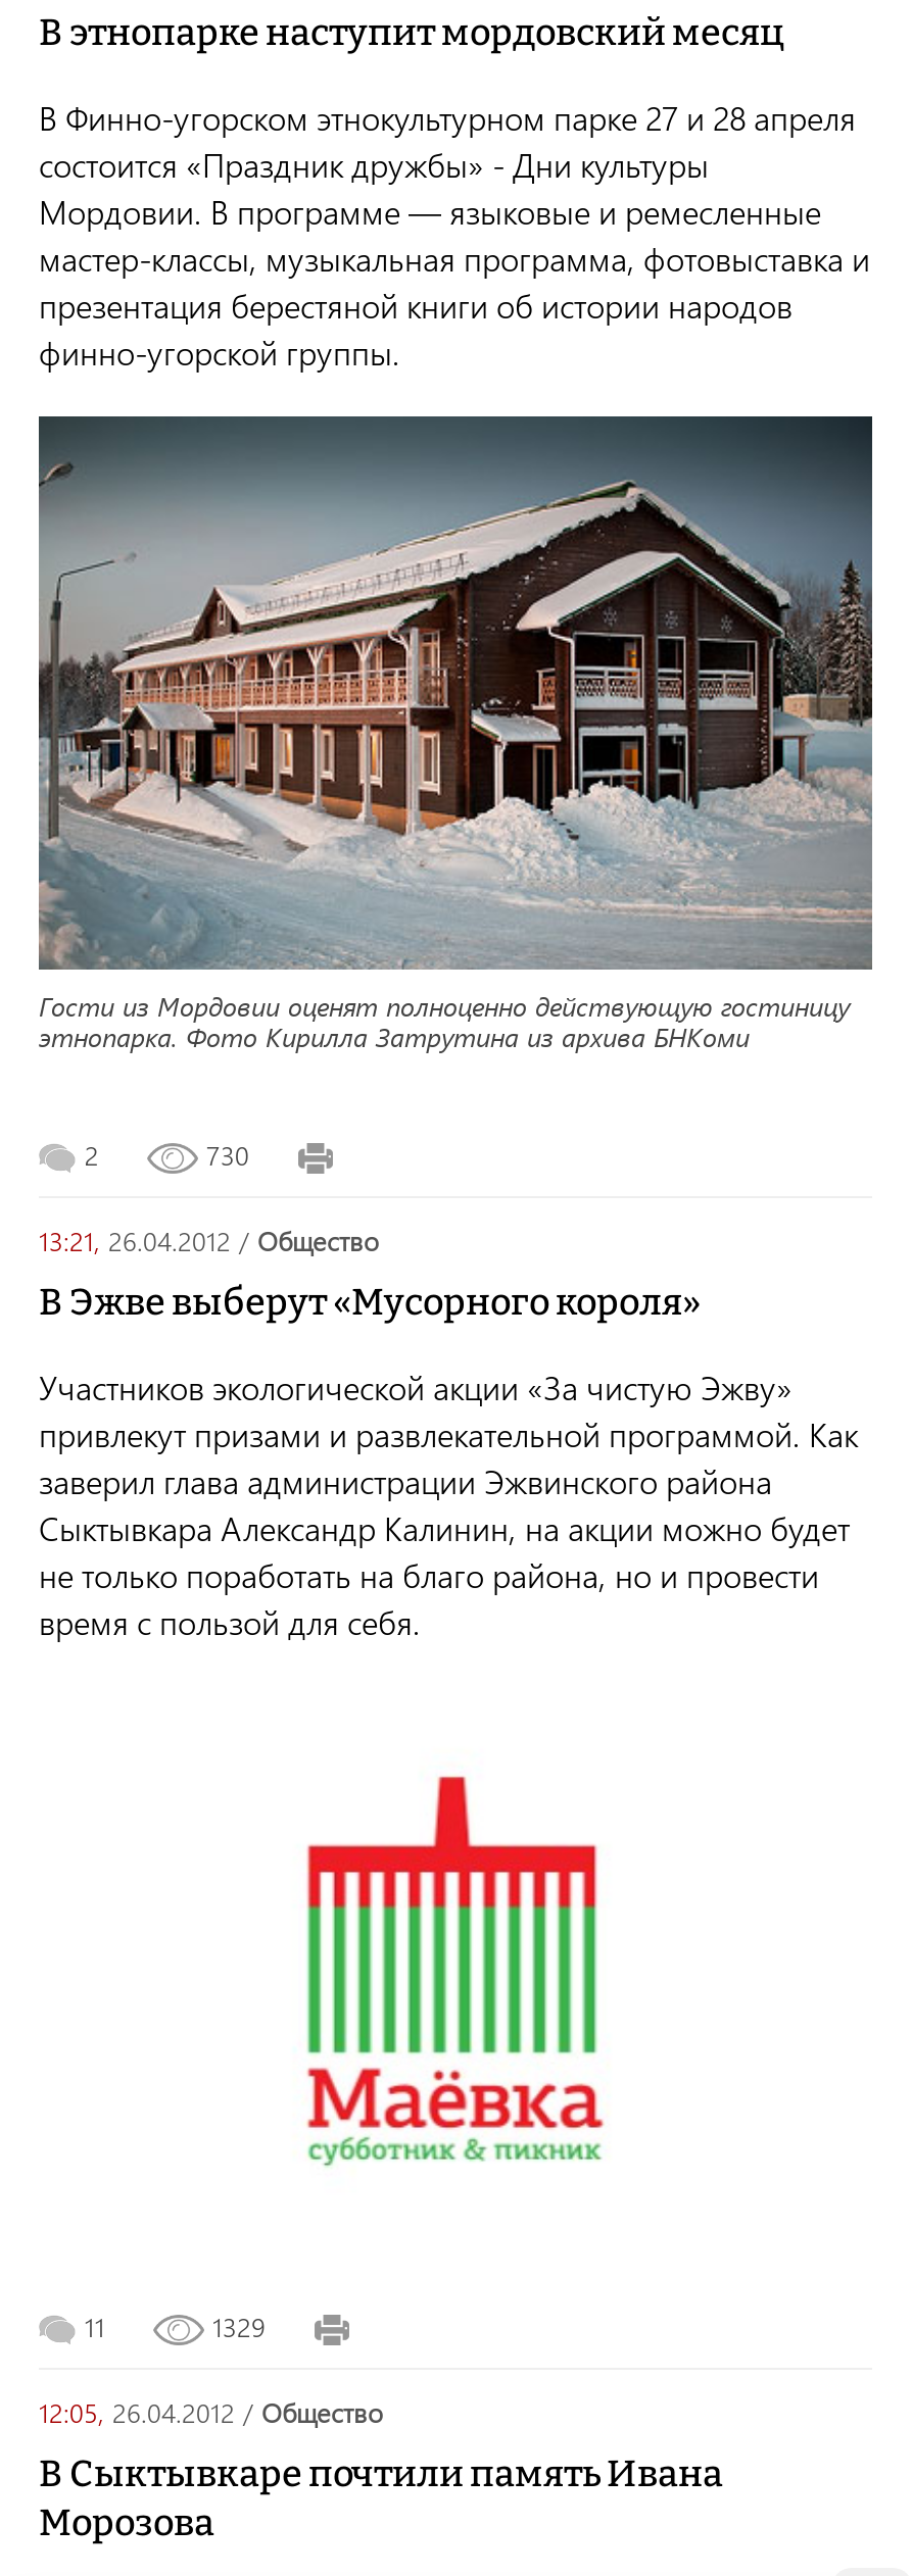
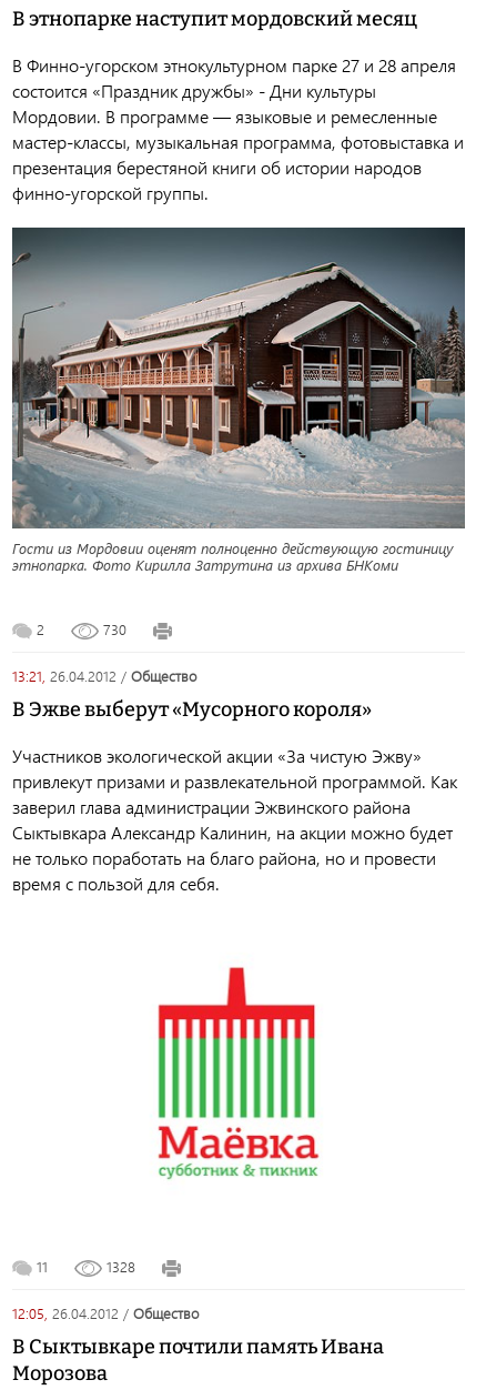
- 1329
+ 1328
